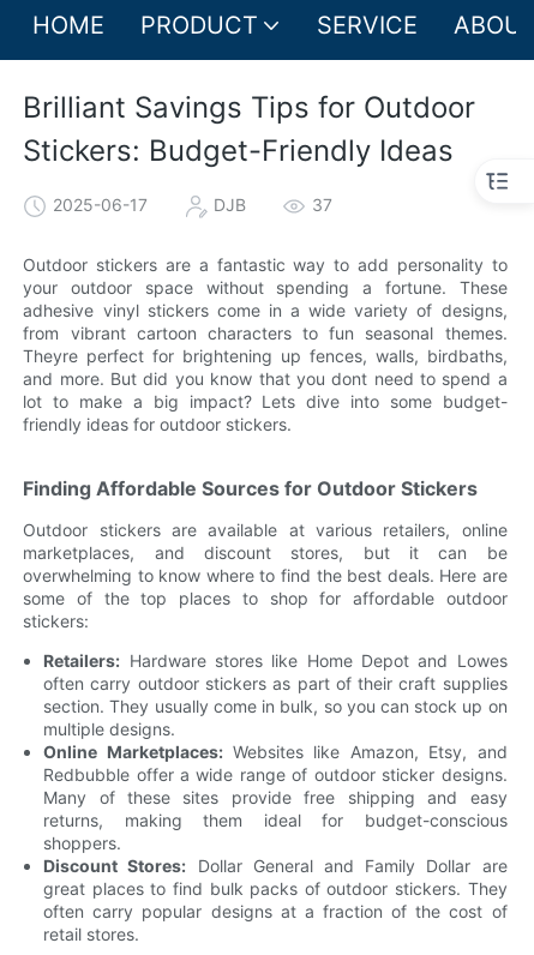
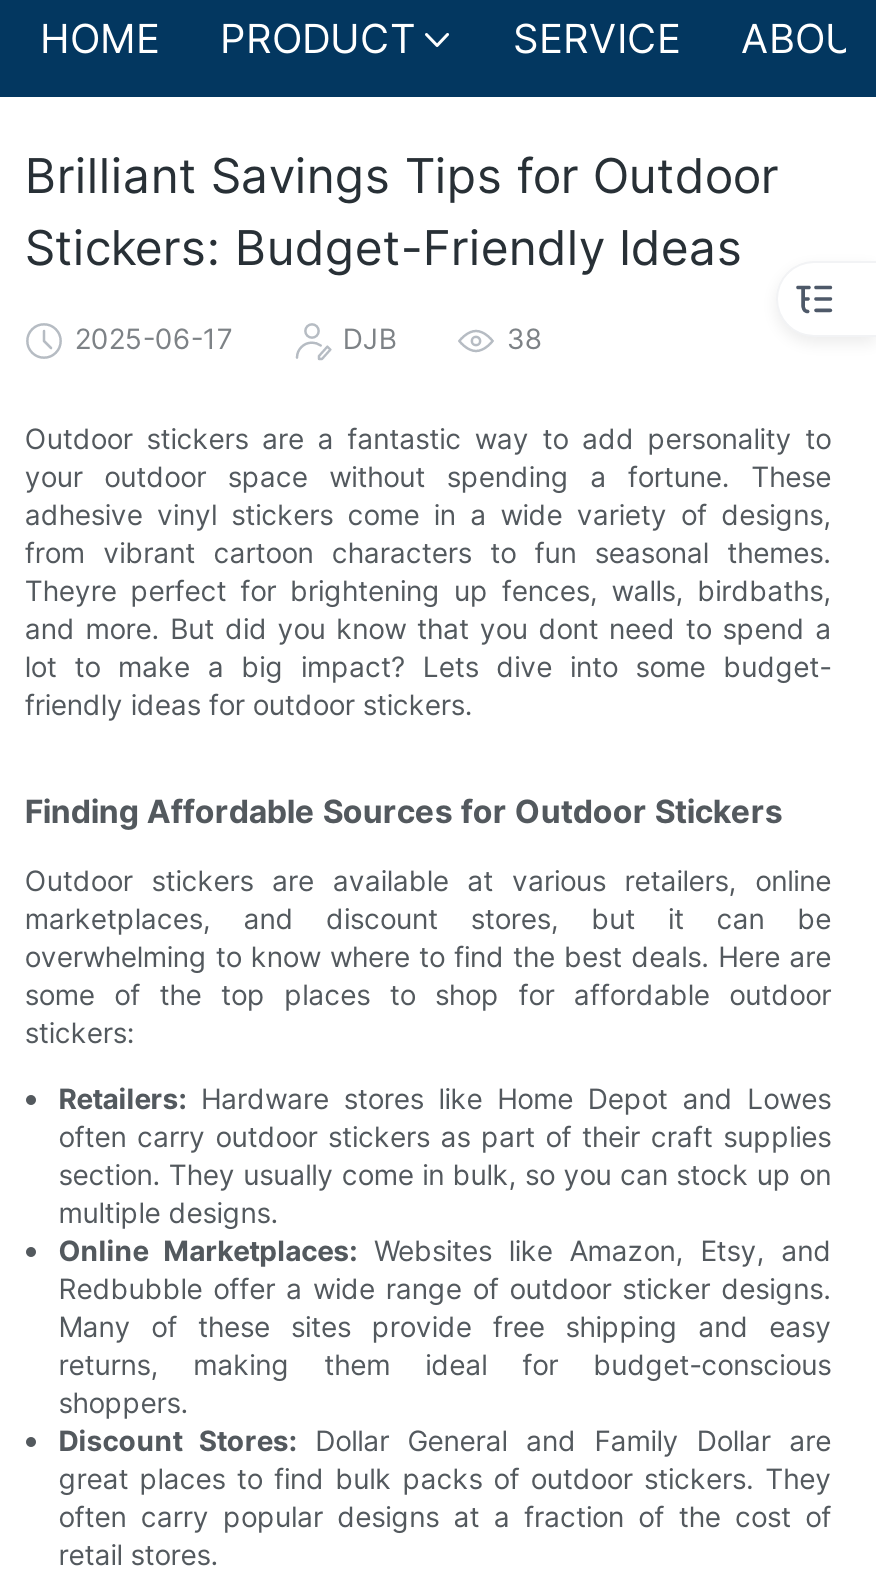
- 37
+ 38
